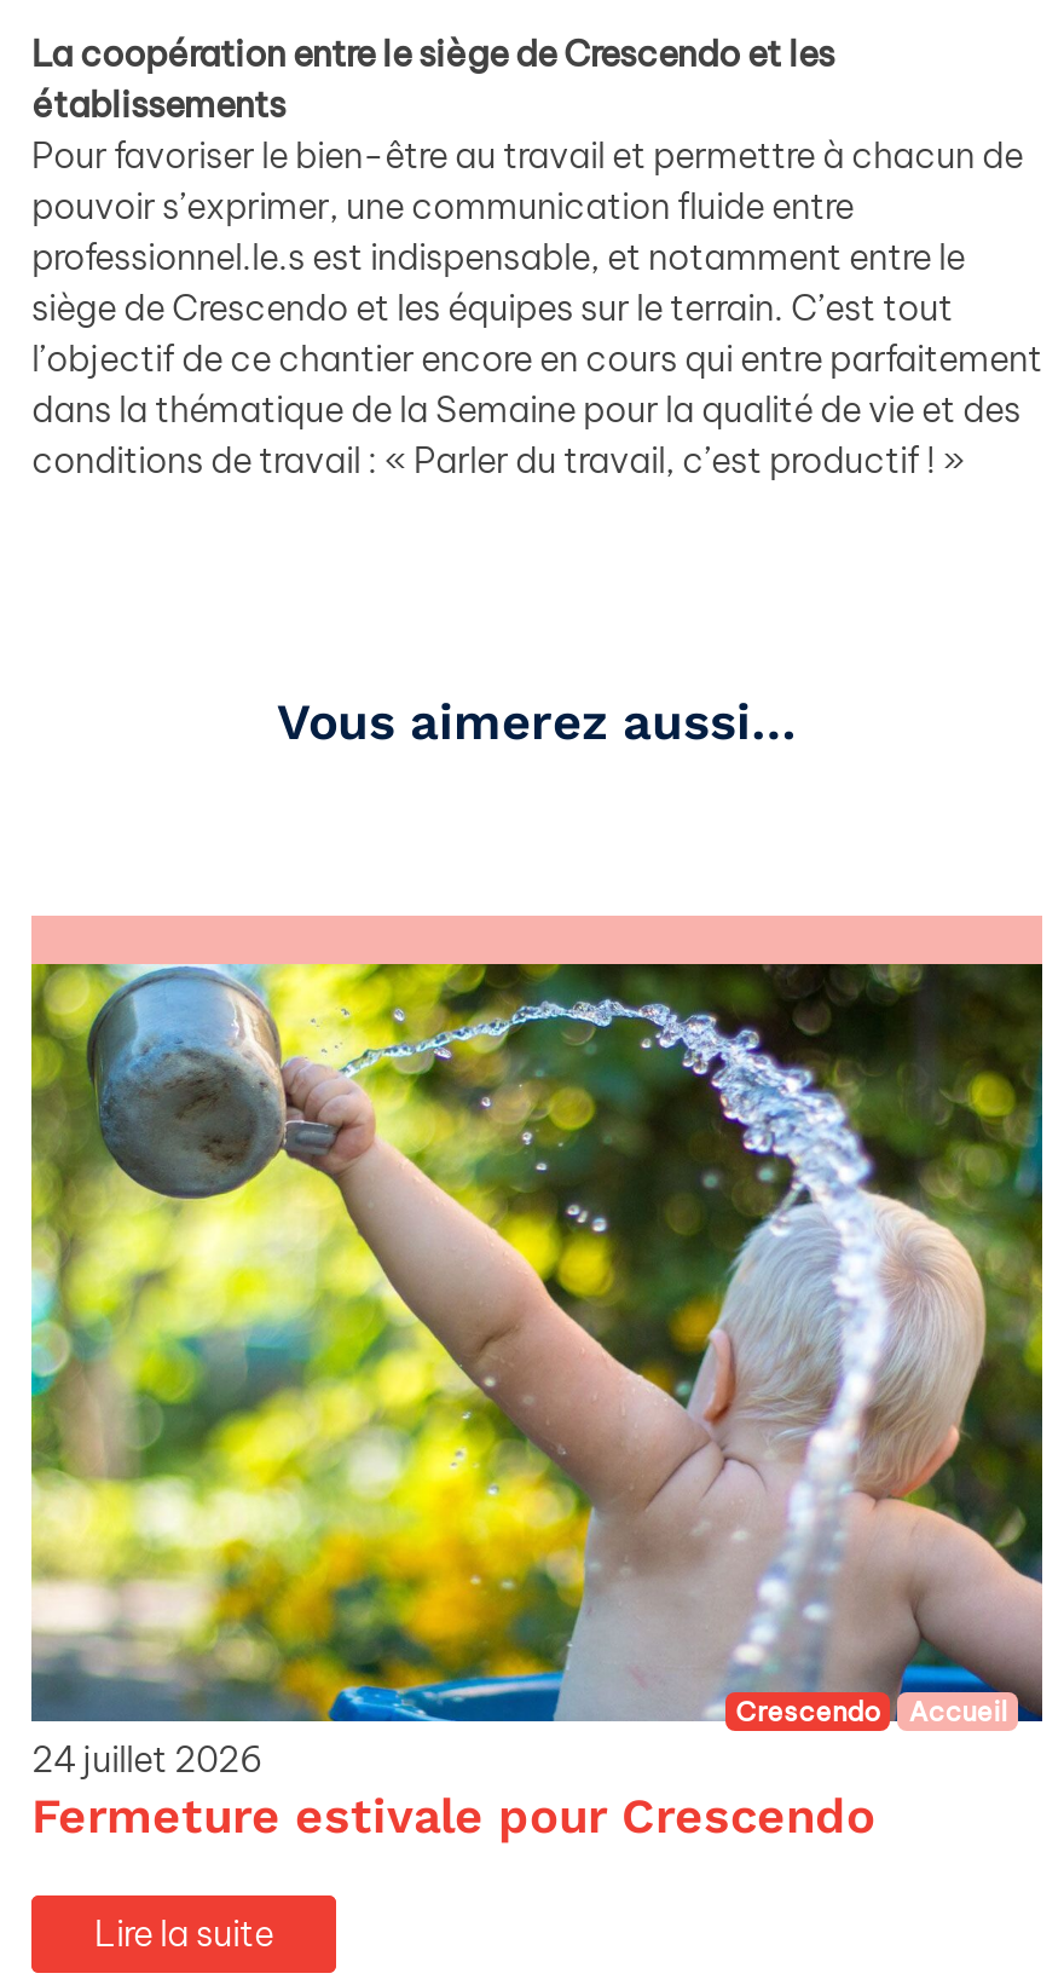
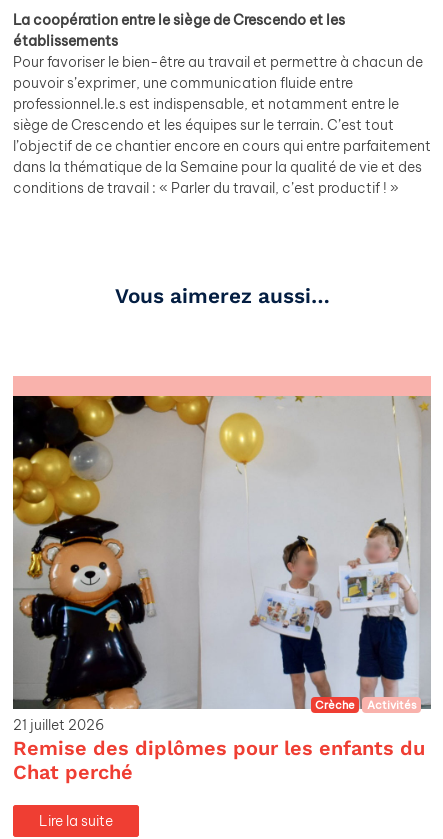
- [image]
- Crescendo
- Accueil
- 24 juillet 2026
- Fermeture estivale pour Crescendo
+ [image]
+ Crèche
+ Activités
+ 21 juillet 2026
+ Remise des diplômes pour les enfants du
+ Chat perché
